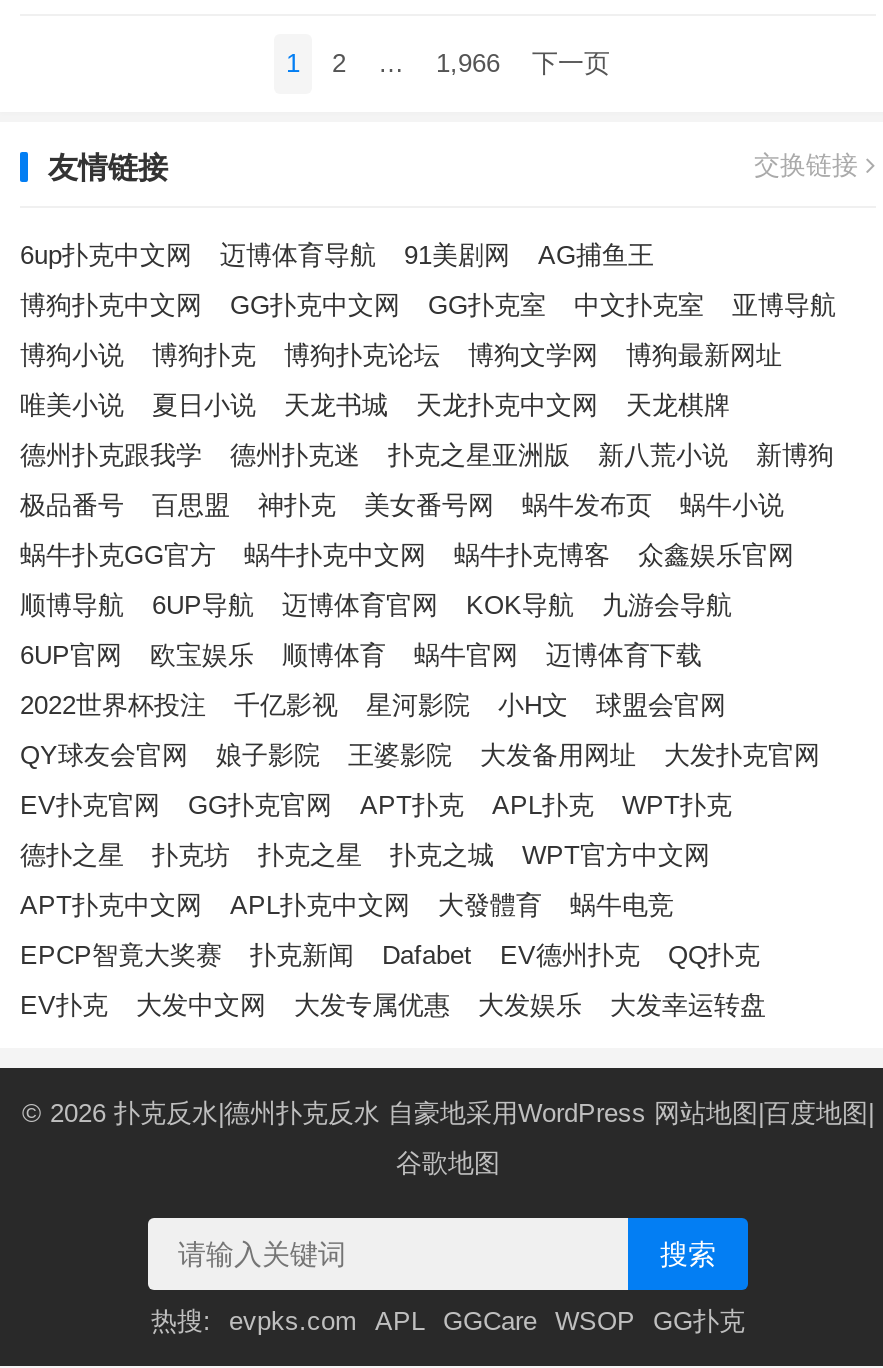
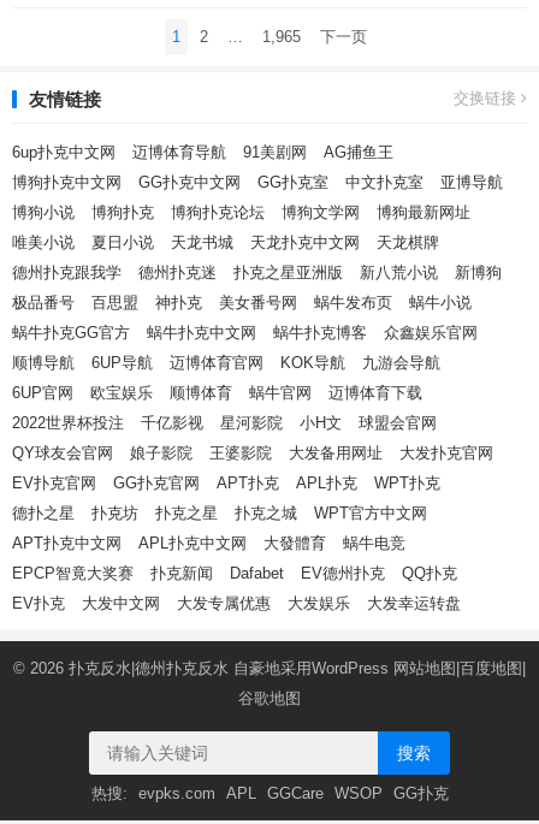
- 1,966
+ 1,965
